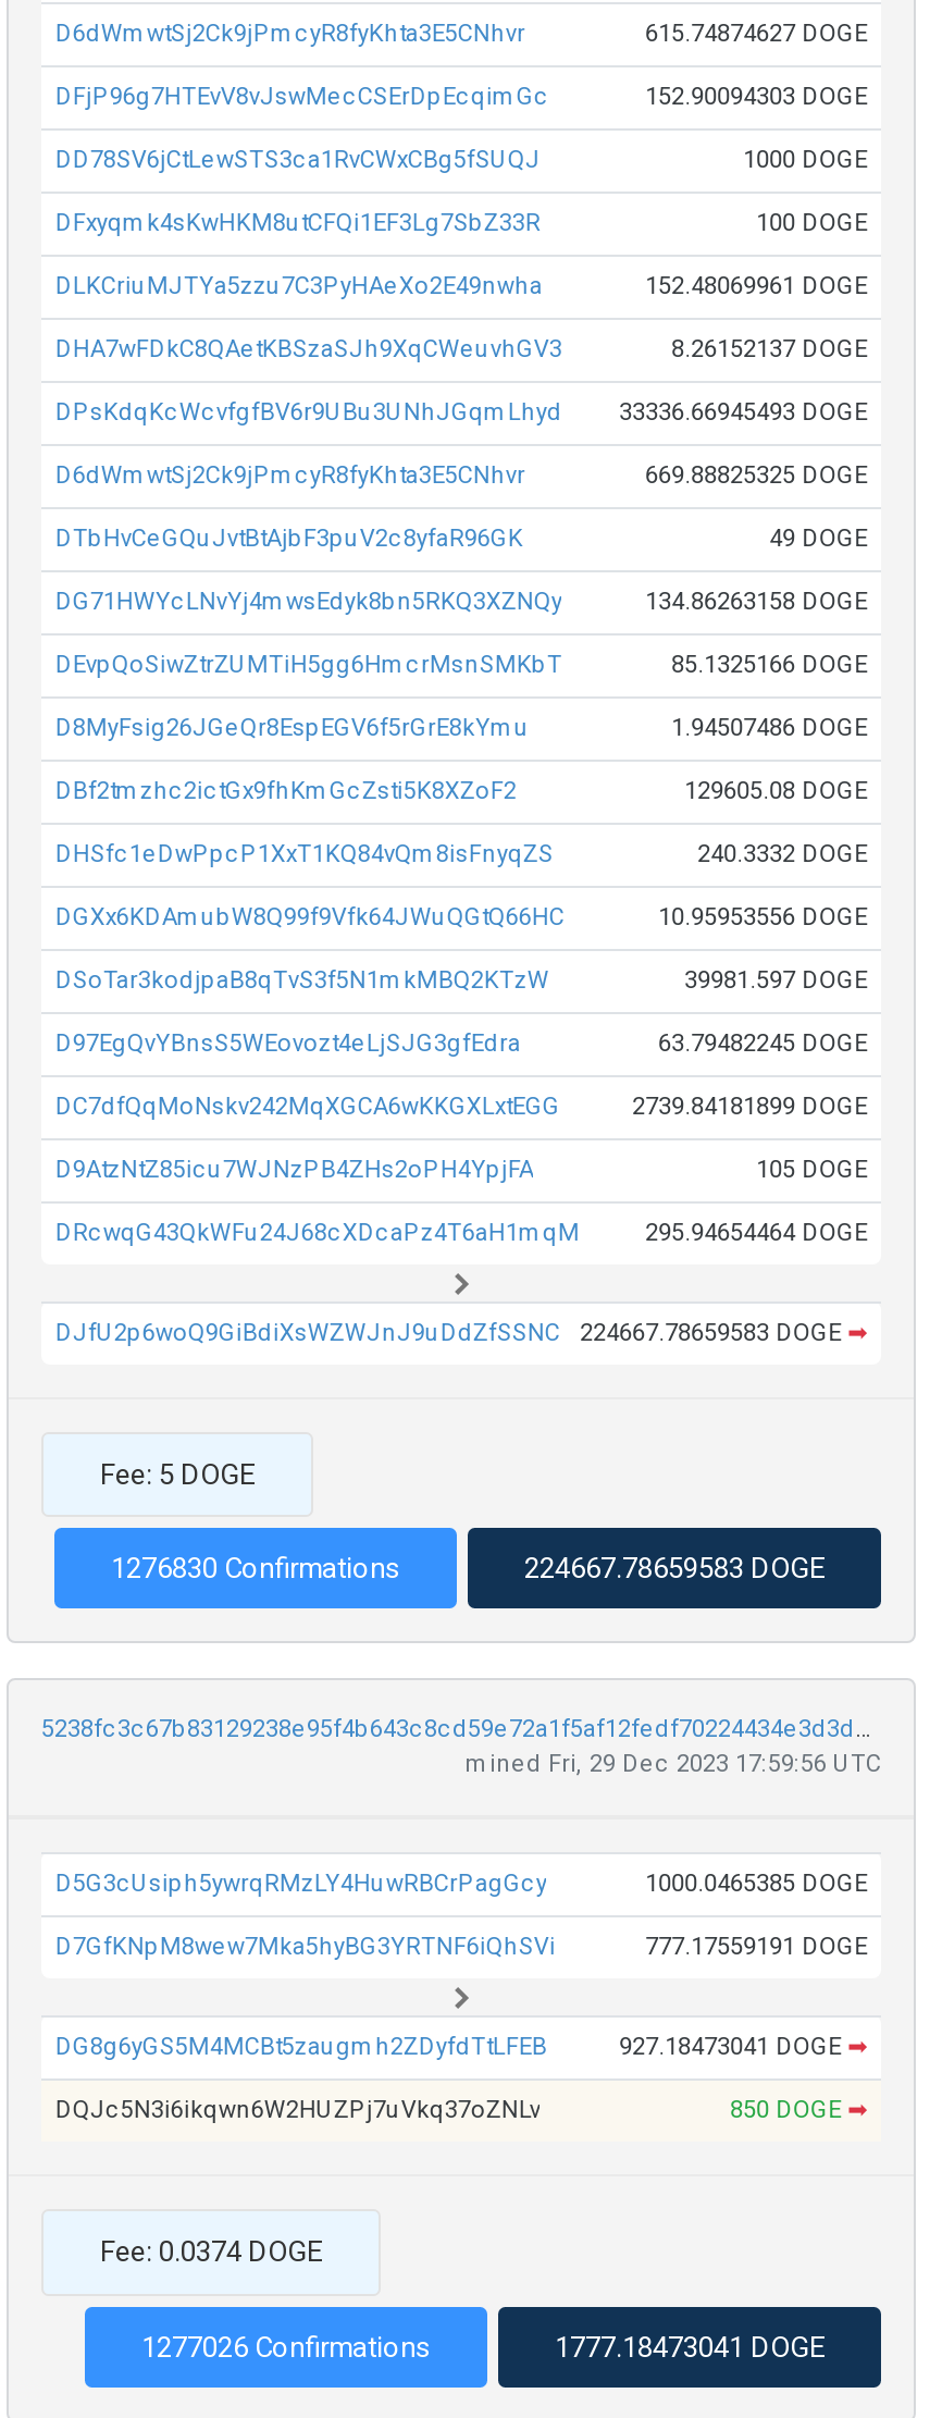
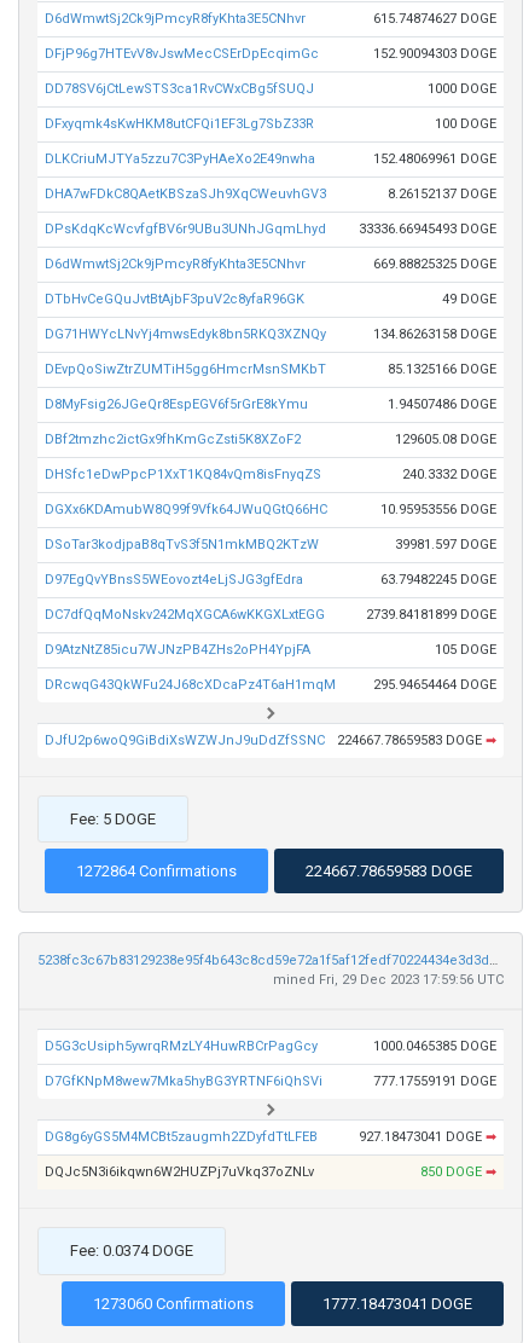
- 1276830 Confirmations
+ 1272864 Confirmations

- 1277026 Confirmations
+ 1273060 Confirmations
